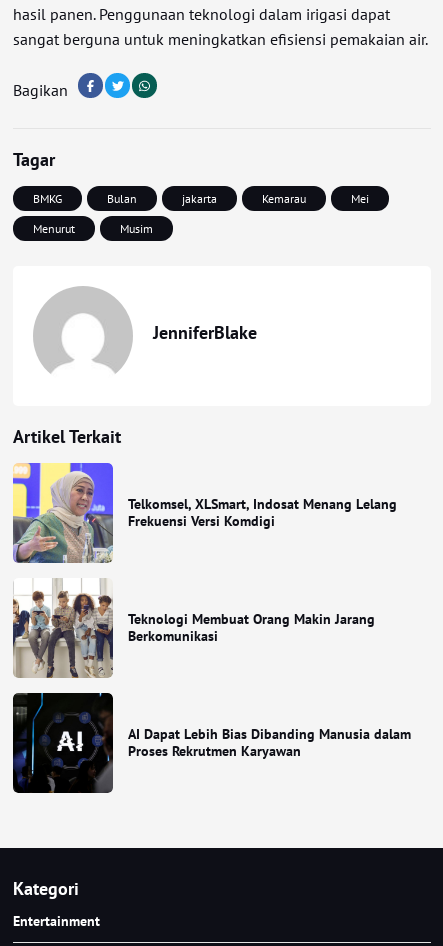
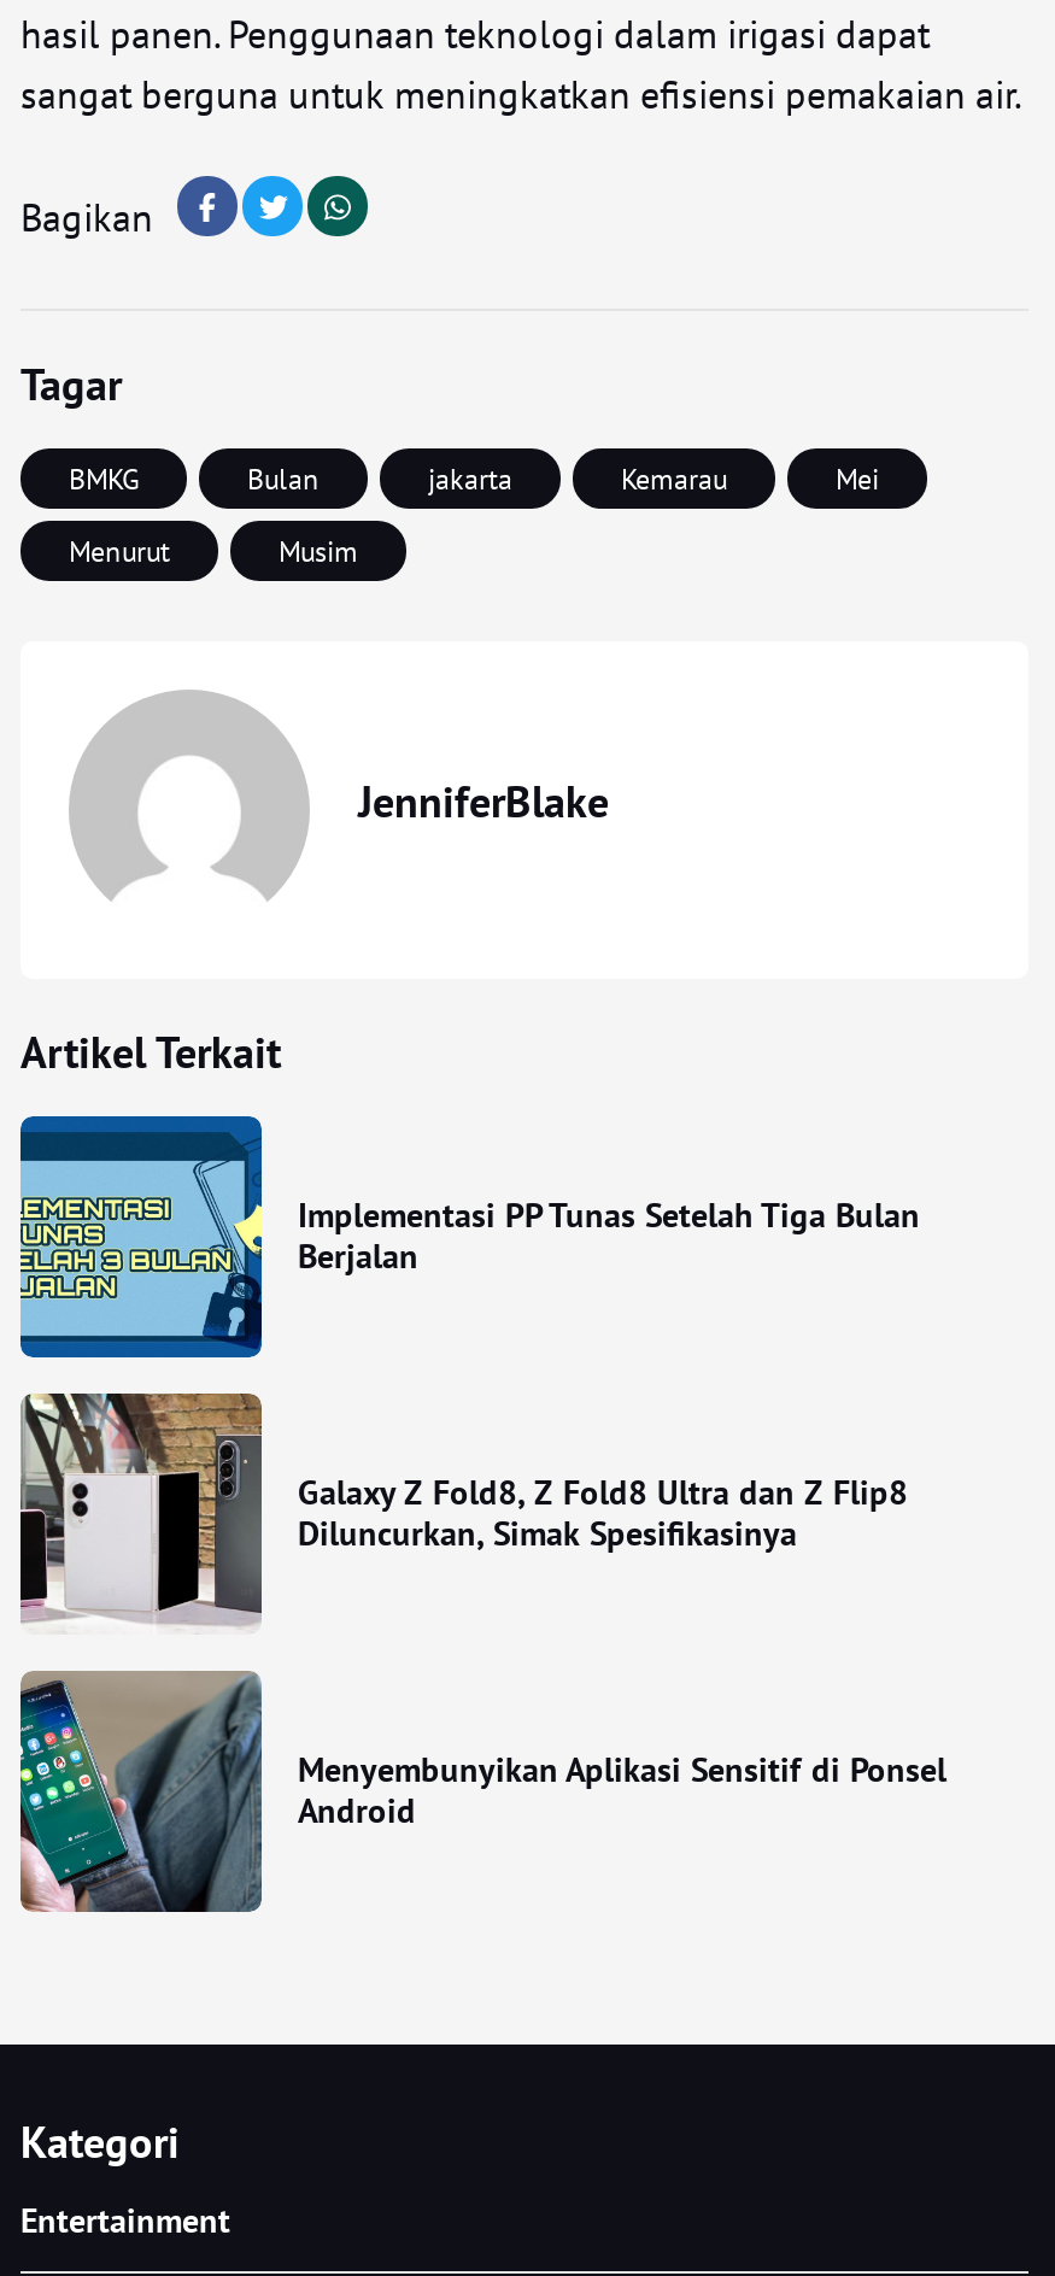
- [image]
- Telkomsel, XLSmart, Indosat Menang Lelang
- Frekuensi Versi Komdigi
+ [image]
+ Implementasi PP Tunas Setelah Tiga Bulan
+ Berjalan

- [image]
- Teknologi Membuat Orang Makin Jarang
- Berkomunikasi
+ [image]
+ Galaxy Z Fold8, Z Fold8 Ultra dan Z Flip8
+ Diluncurkan, Simak Spesifikasinya

- [image]
- AI Dapat Lebih Bias Dibanding Manusia dalam
- Proses Rekrutmen Karyawan
+ [image]
+ Menyembunyikan Aplikasi Sensitif di Ponsel
+ Android
